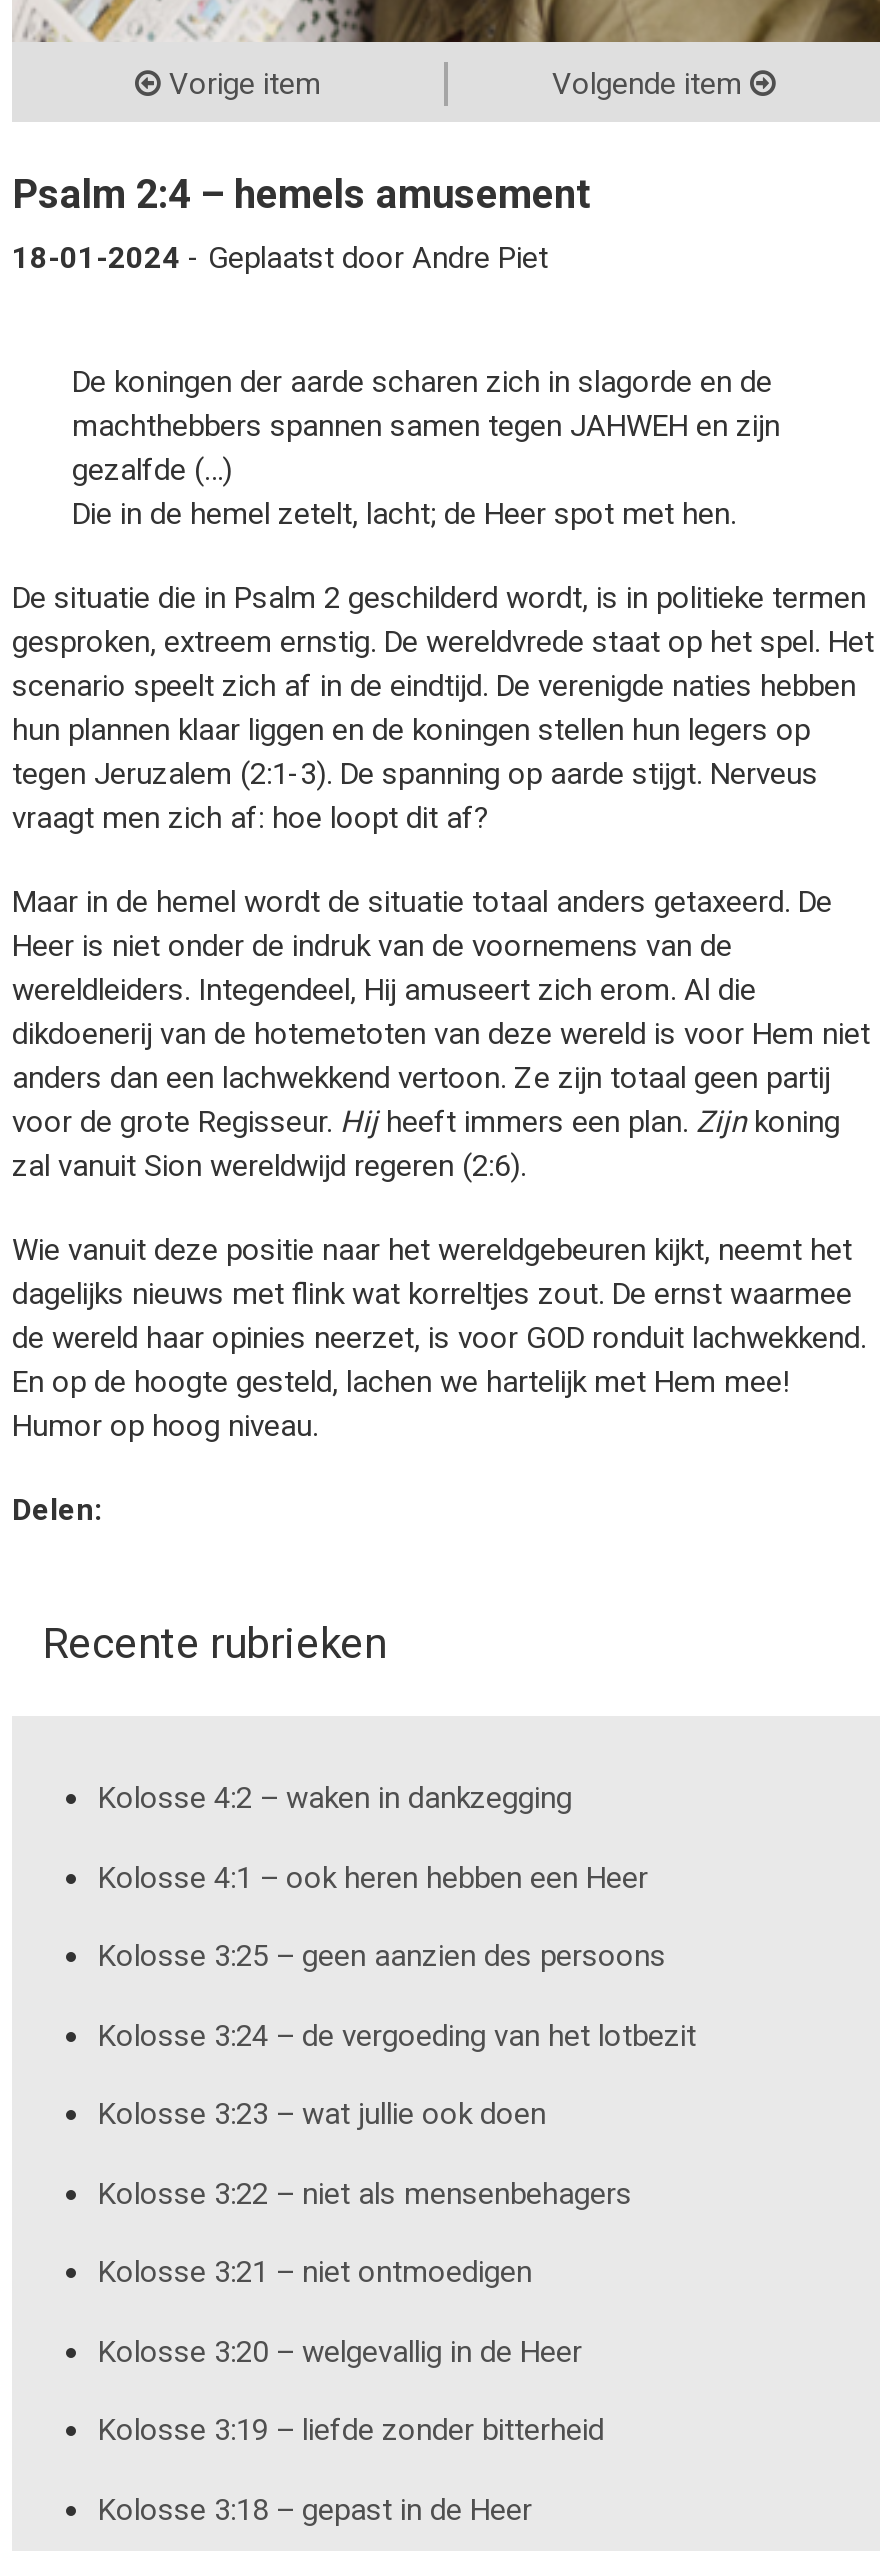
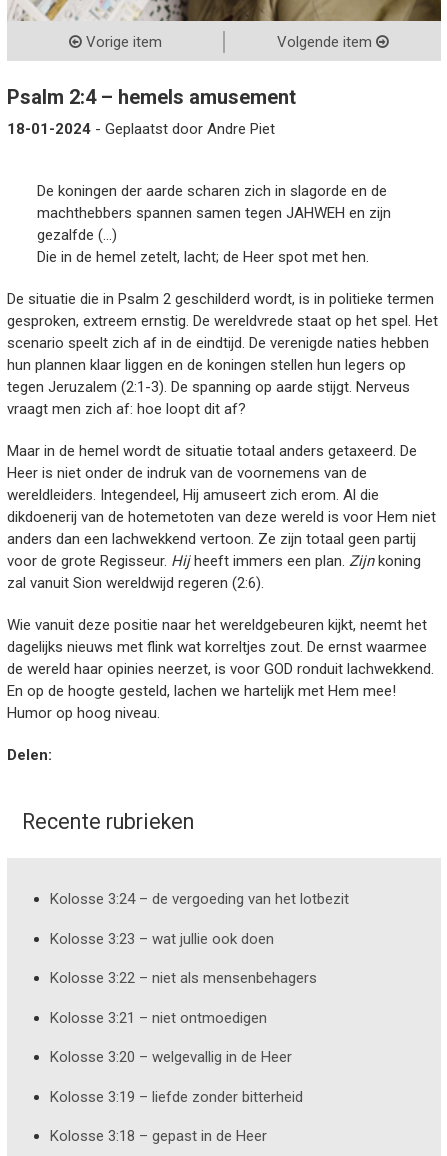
- Kolosse 4:2 – waken in dankzegging
- Kolosse 4:1 – ook heren hebben een Heer
- Kolosse 3:25 – geen aanzien des persoons
